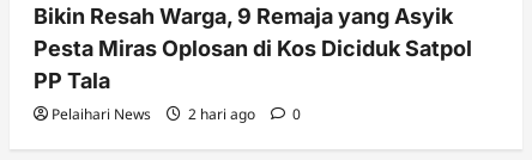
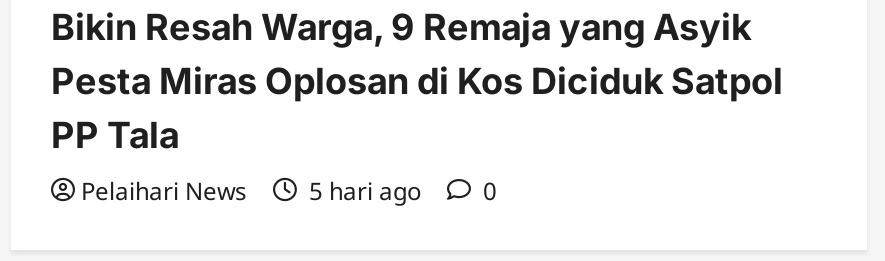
- Pelaihari News 2 hari ago 0
+ Pelaihari News 5 hari ago 0
